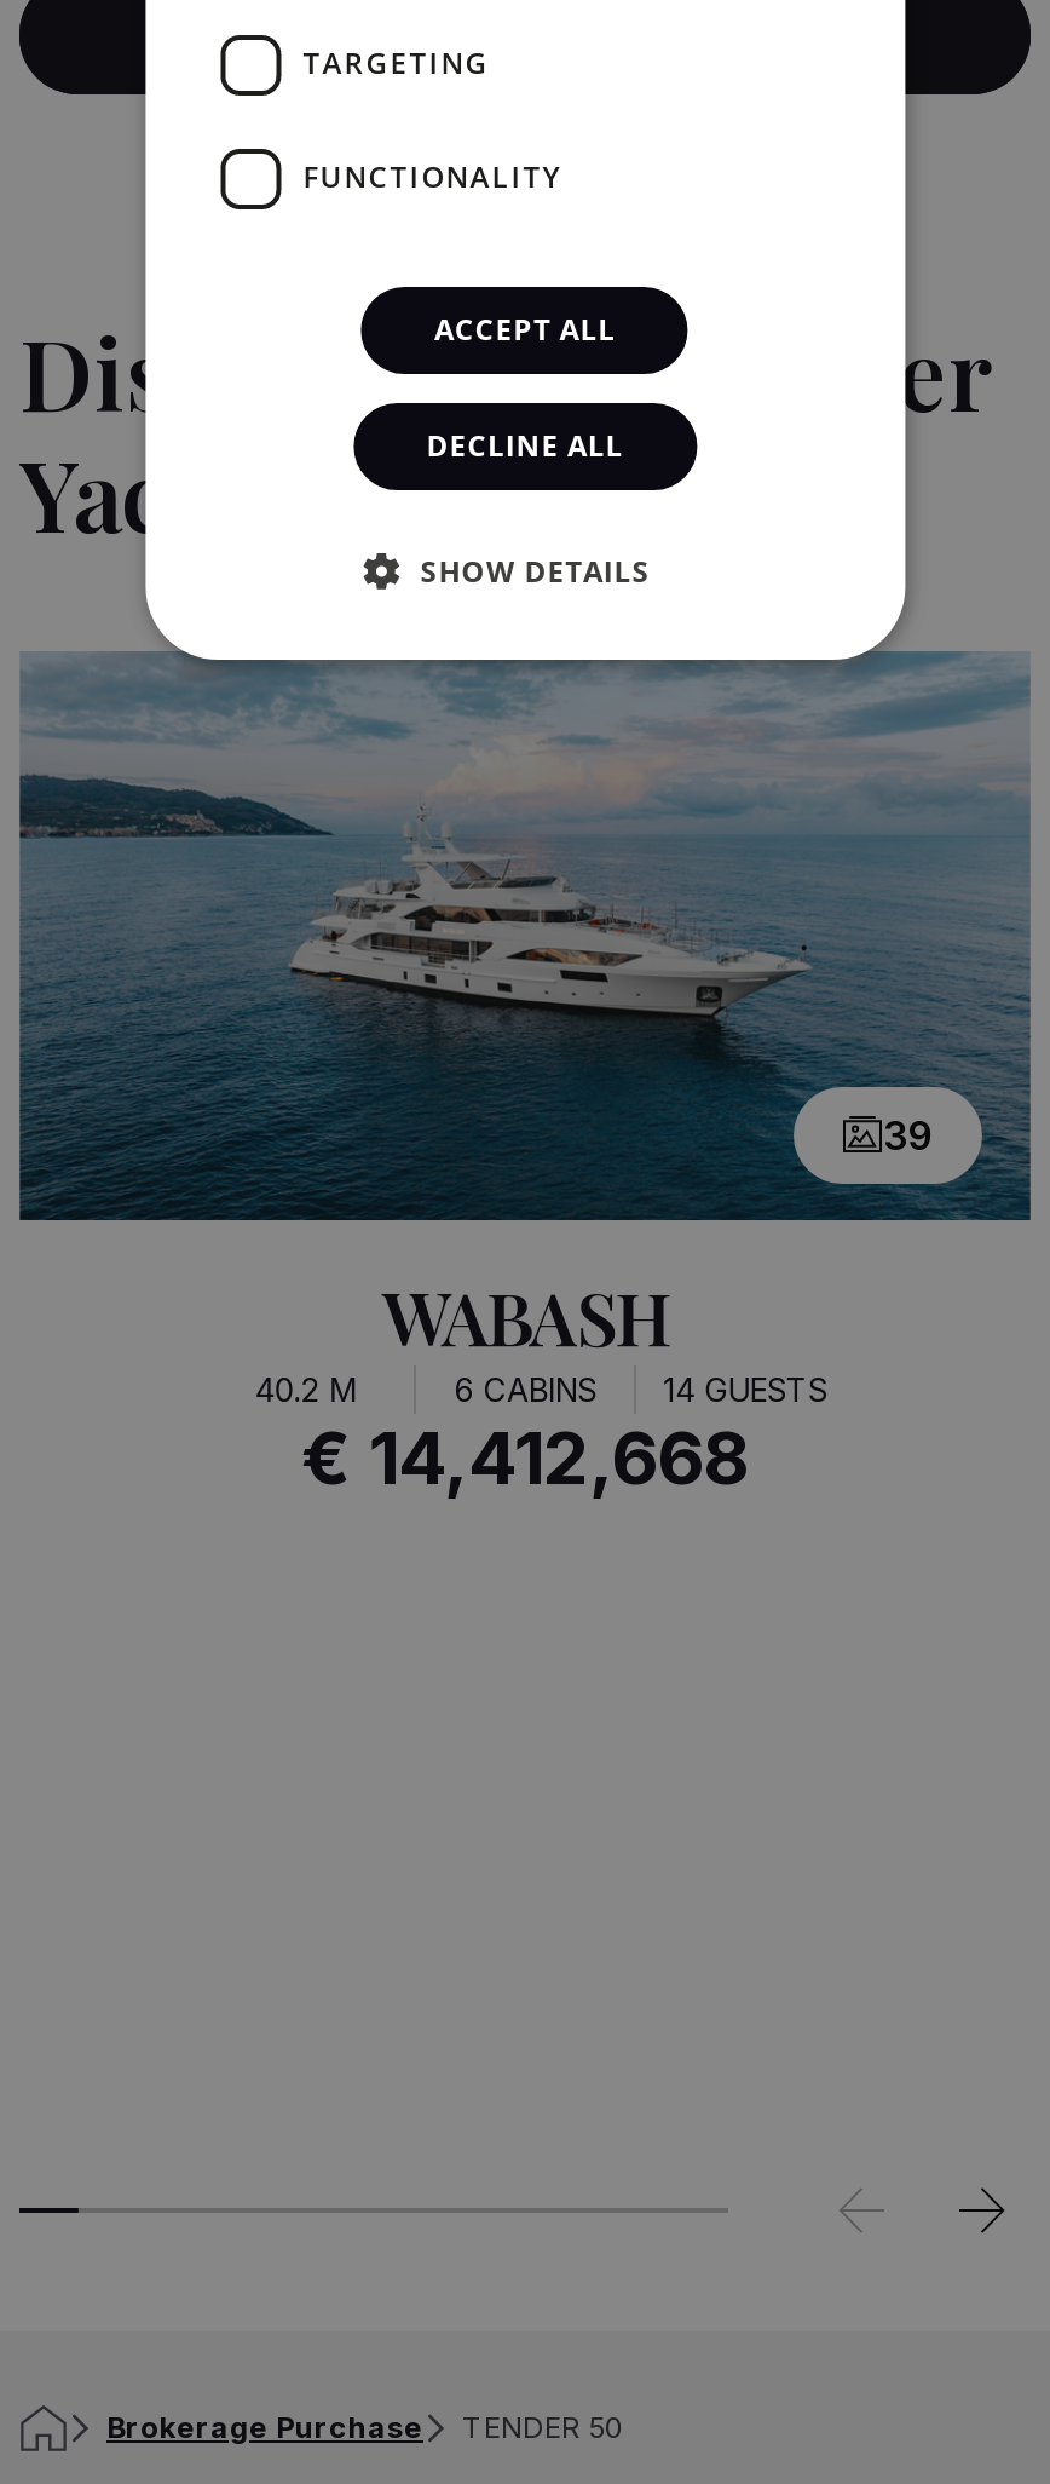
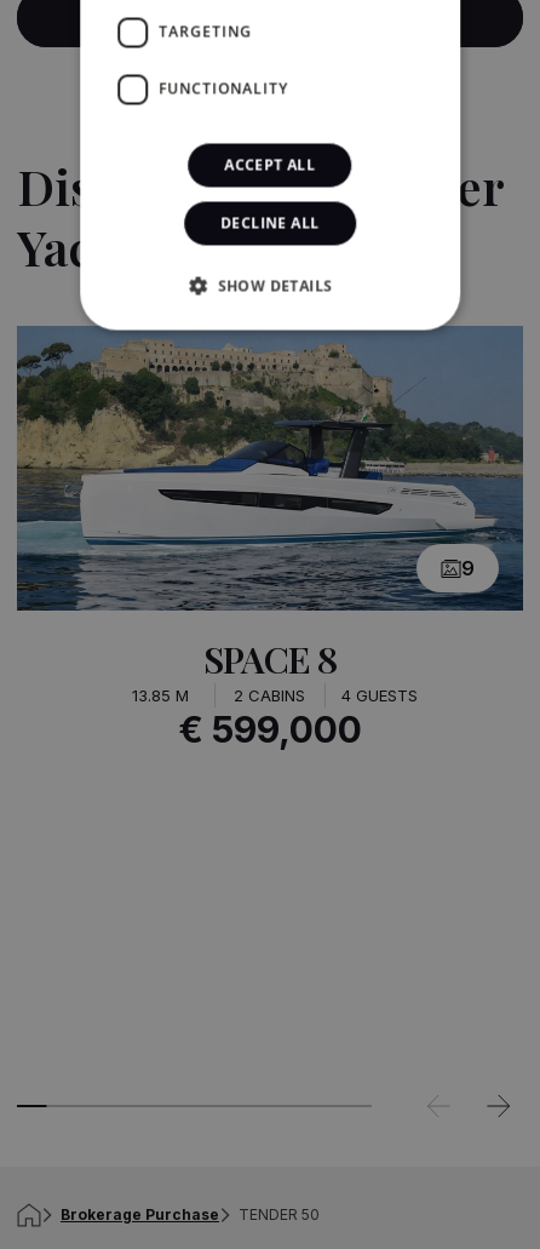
- [image]
- 39
+ [image]
+ 9

- WABASH
- 40.2 M
- 6 CABINS
- 14 GUESTS
- € 14,412,668
+ SPACE 8
+ 13.85 M
+ 2 CABINS
+ 4 GUESTS
+ € 599,000
